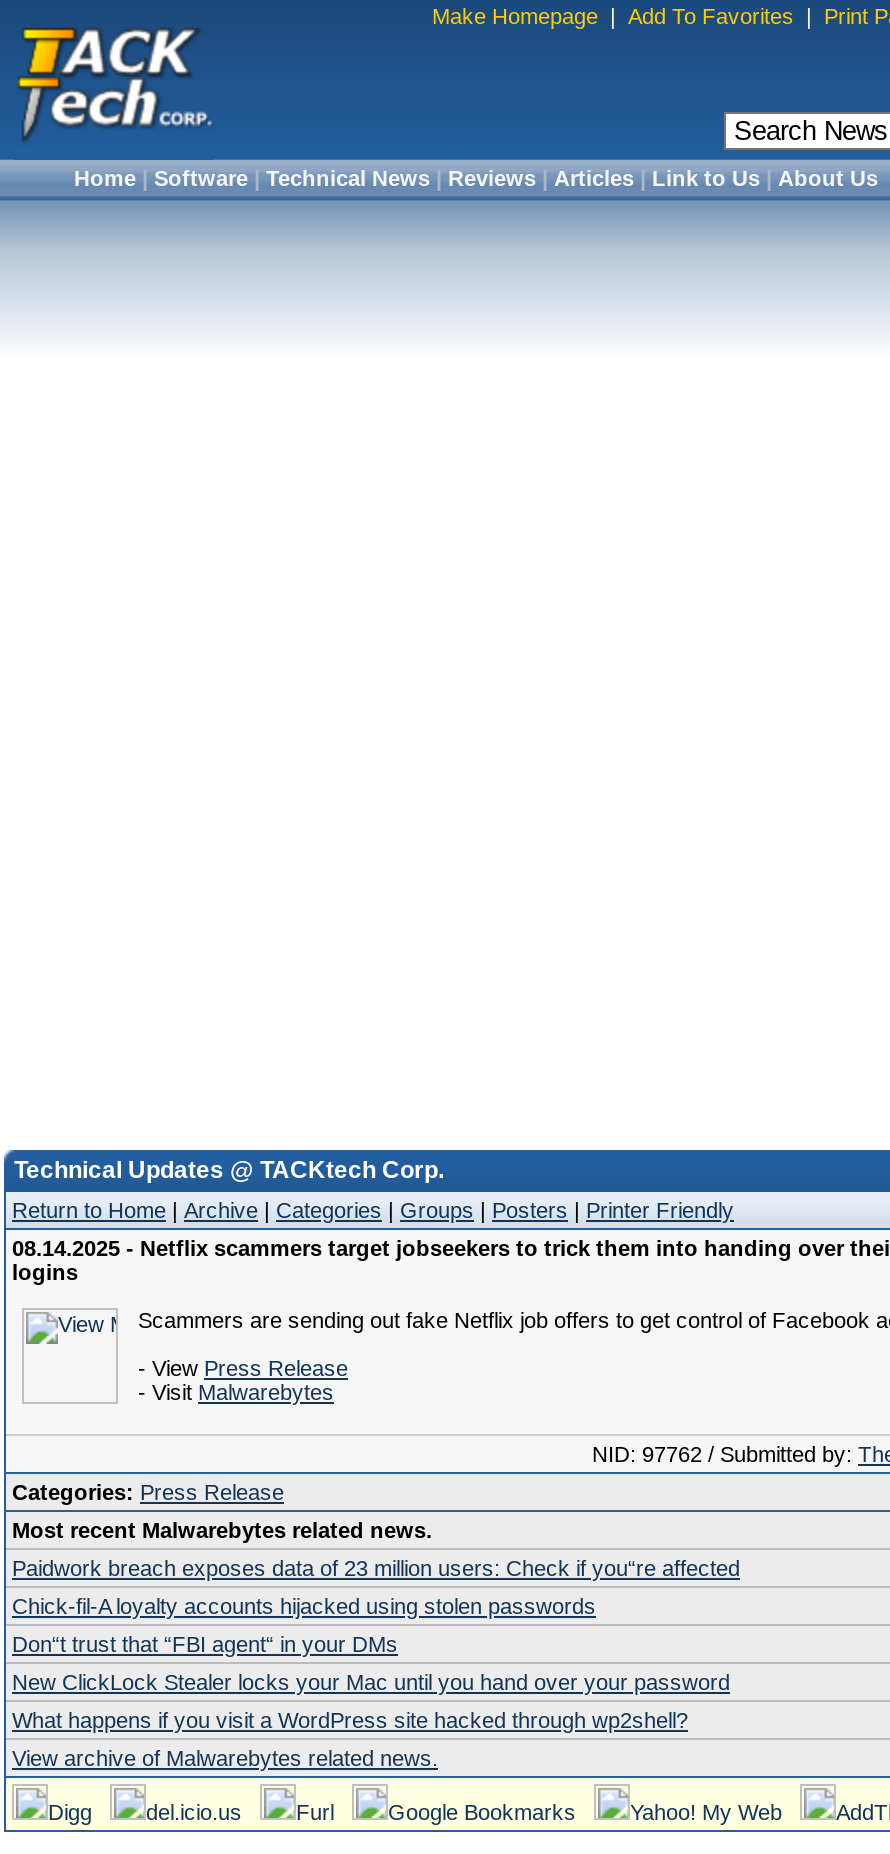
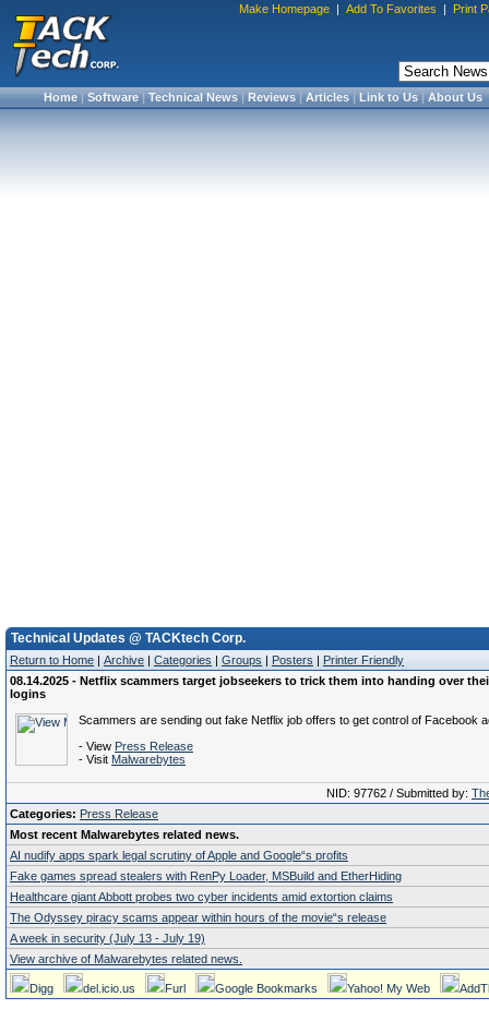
- Paidwork breach exposes data of 23 million users: Check if you“re affected
+ AI nudify apps spark legal scrutiny of Apple and Google“s profits

- Chick-fil-A loyalty accounts hijacked using stolen passwords
+ Fake games spread stealers with RenPy Loader, MSBuild and EtherHiding

- Don“t trust that “FBI agent“ in your DMs
+ Healthcare giant Abbott probes two cyber incidents amid extortion claims

- New ClickLock Stealer locks your Mac until you hand over your password
+ The Odyssey piracy scams appear within hours of the movie“s release

- What happens if you visit a WordPress site hacked through wp2shell?
+ A week in security (July 13 - July 19)
